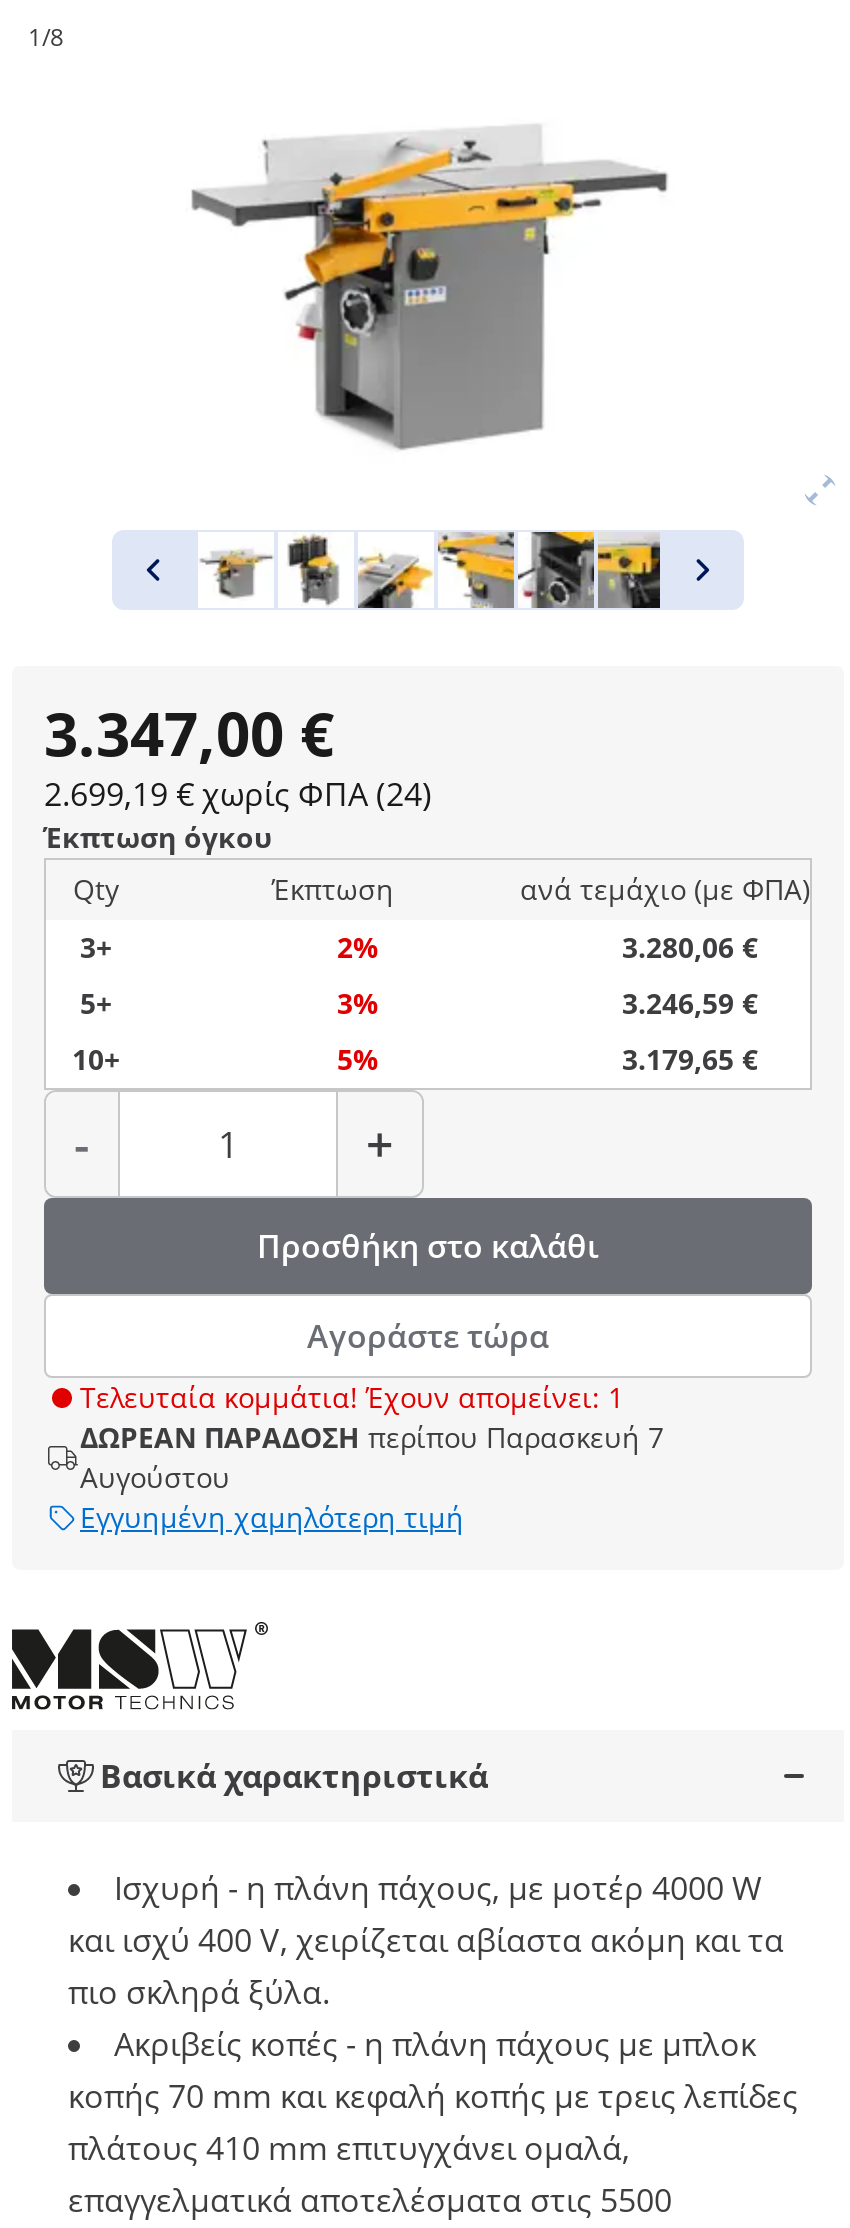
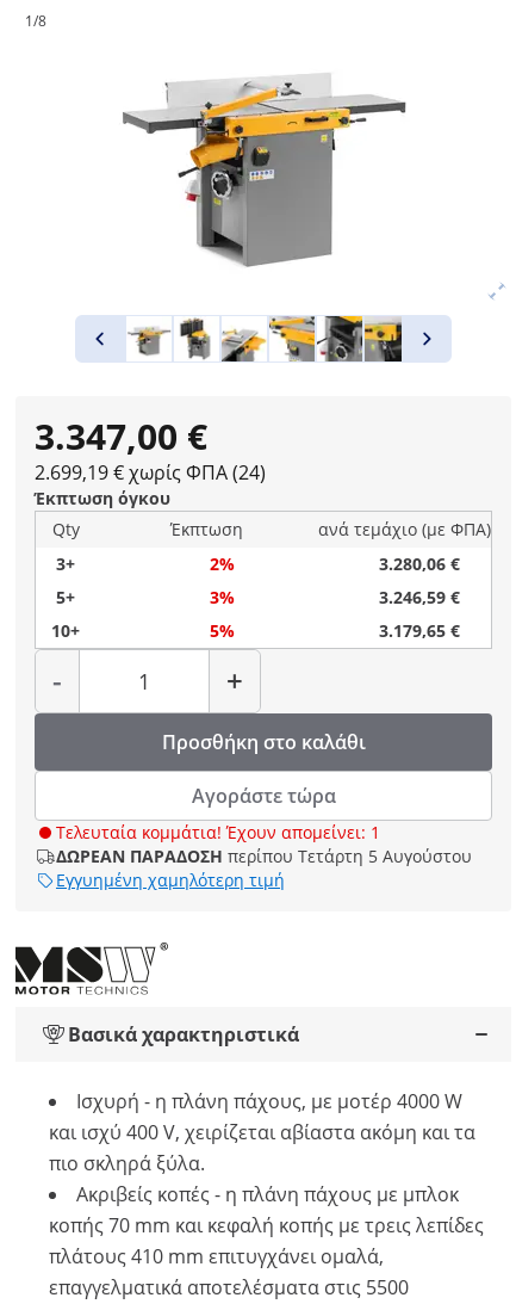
- ΔΩΡΕΑΝ ΠΑΡΑΔΟΣΗ περίπου Παρασκευή 7
- Αυγούστου
+ ΔΩΡΕΑΝ ΠΑΡΑΔΟΣΗ περίπου Τετάρτη 5 Αυγούστου
